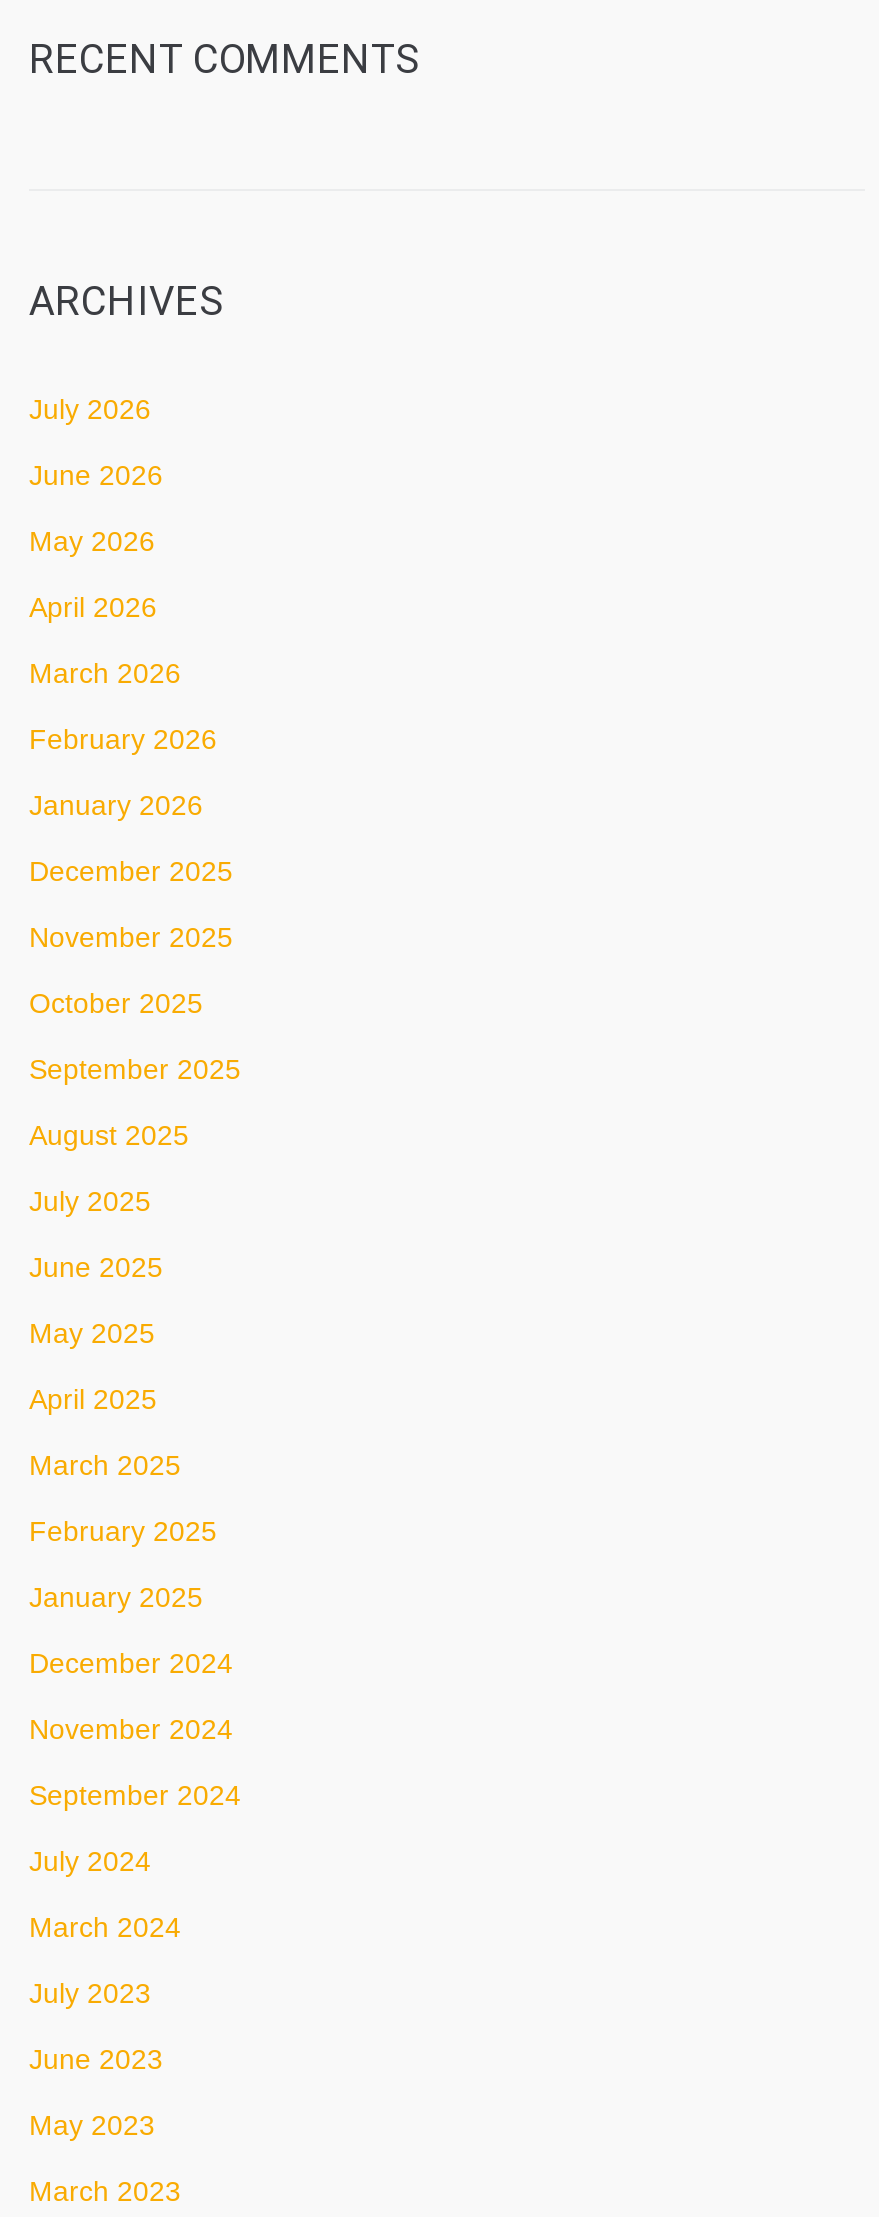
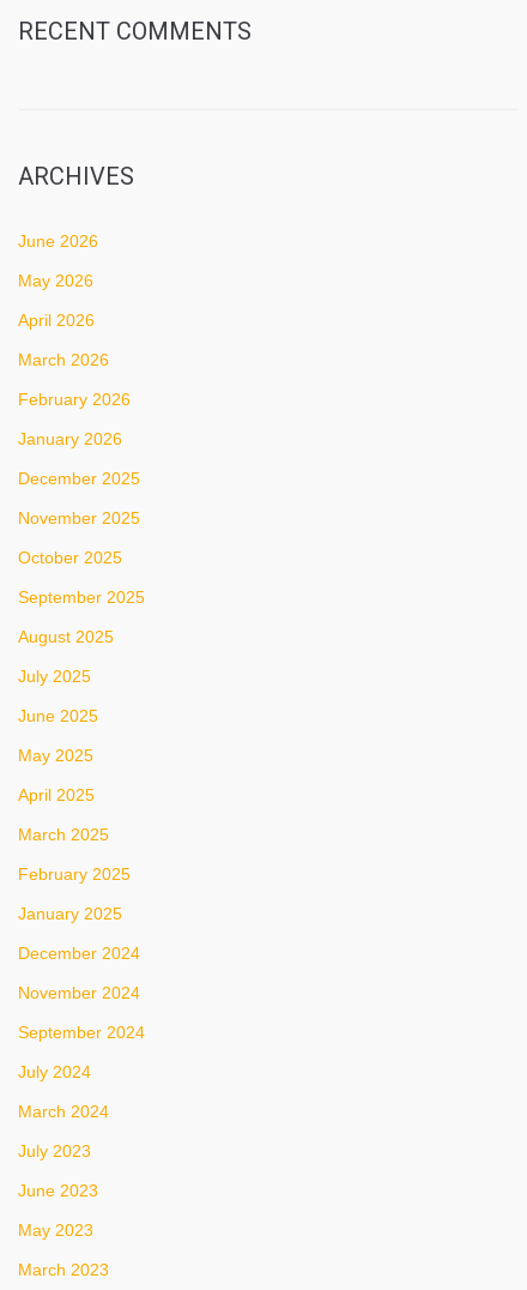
- July 2026
